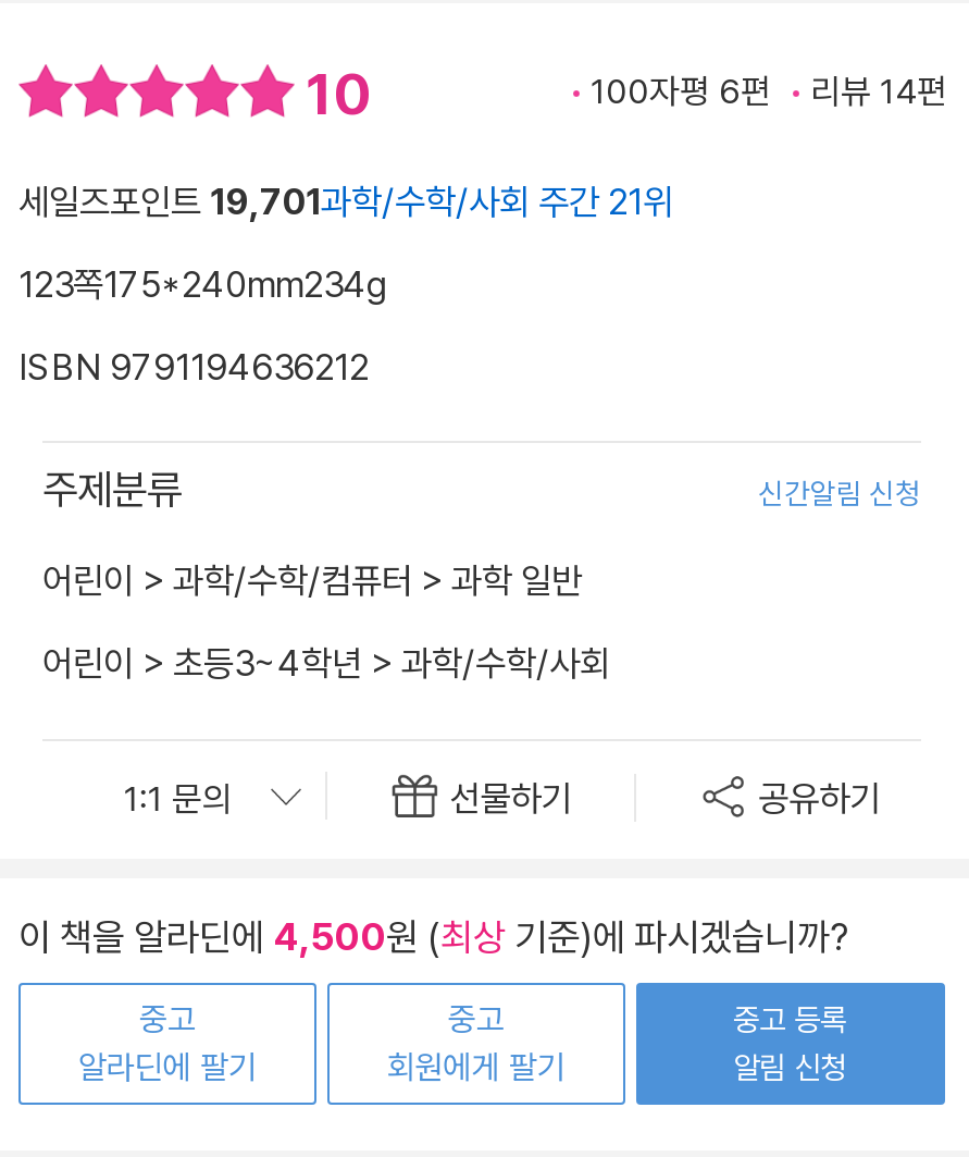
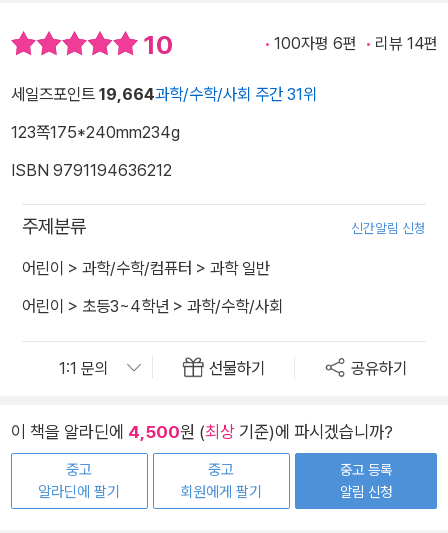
- 세일즈포인트 19,701과학/수학/사회 주간 21위
+ 세일즈포인트 19,664과학/수학/사회 주간 31위
